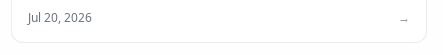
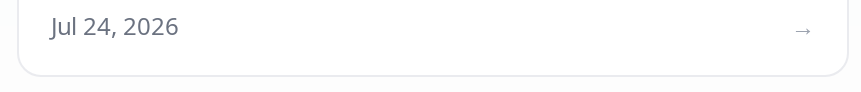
- Jul 20, 2026
+ Jul 24, 2026
